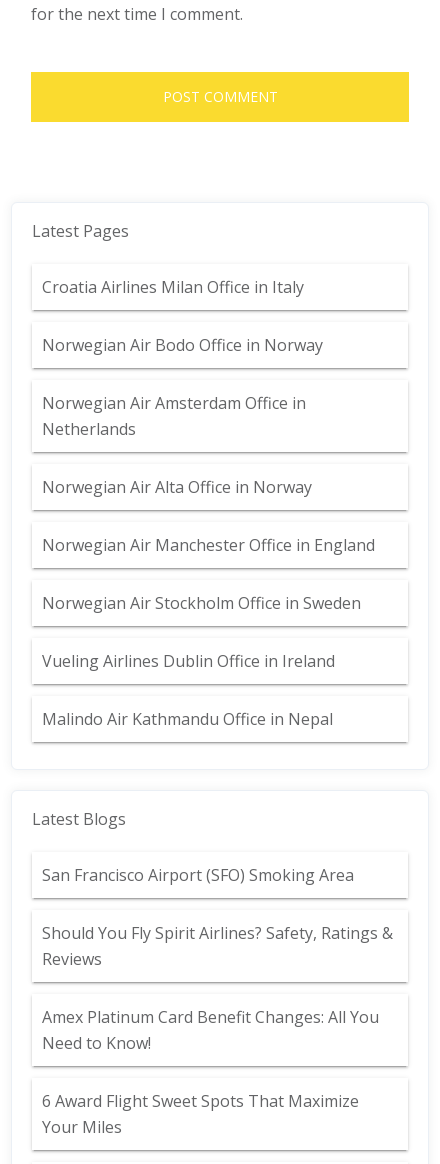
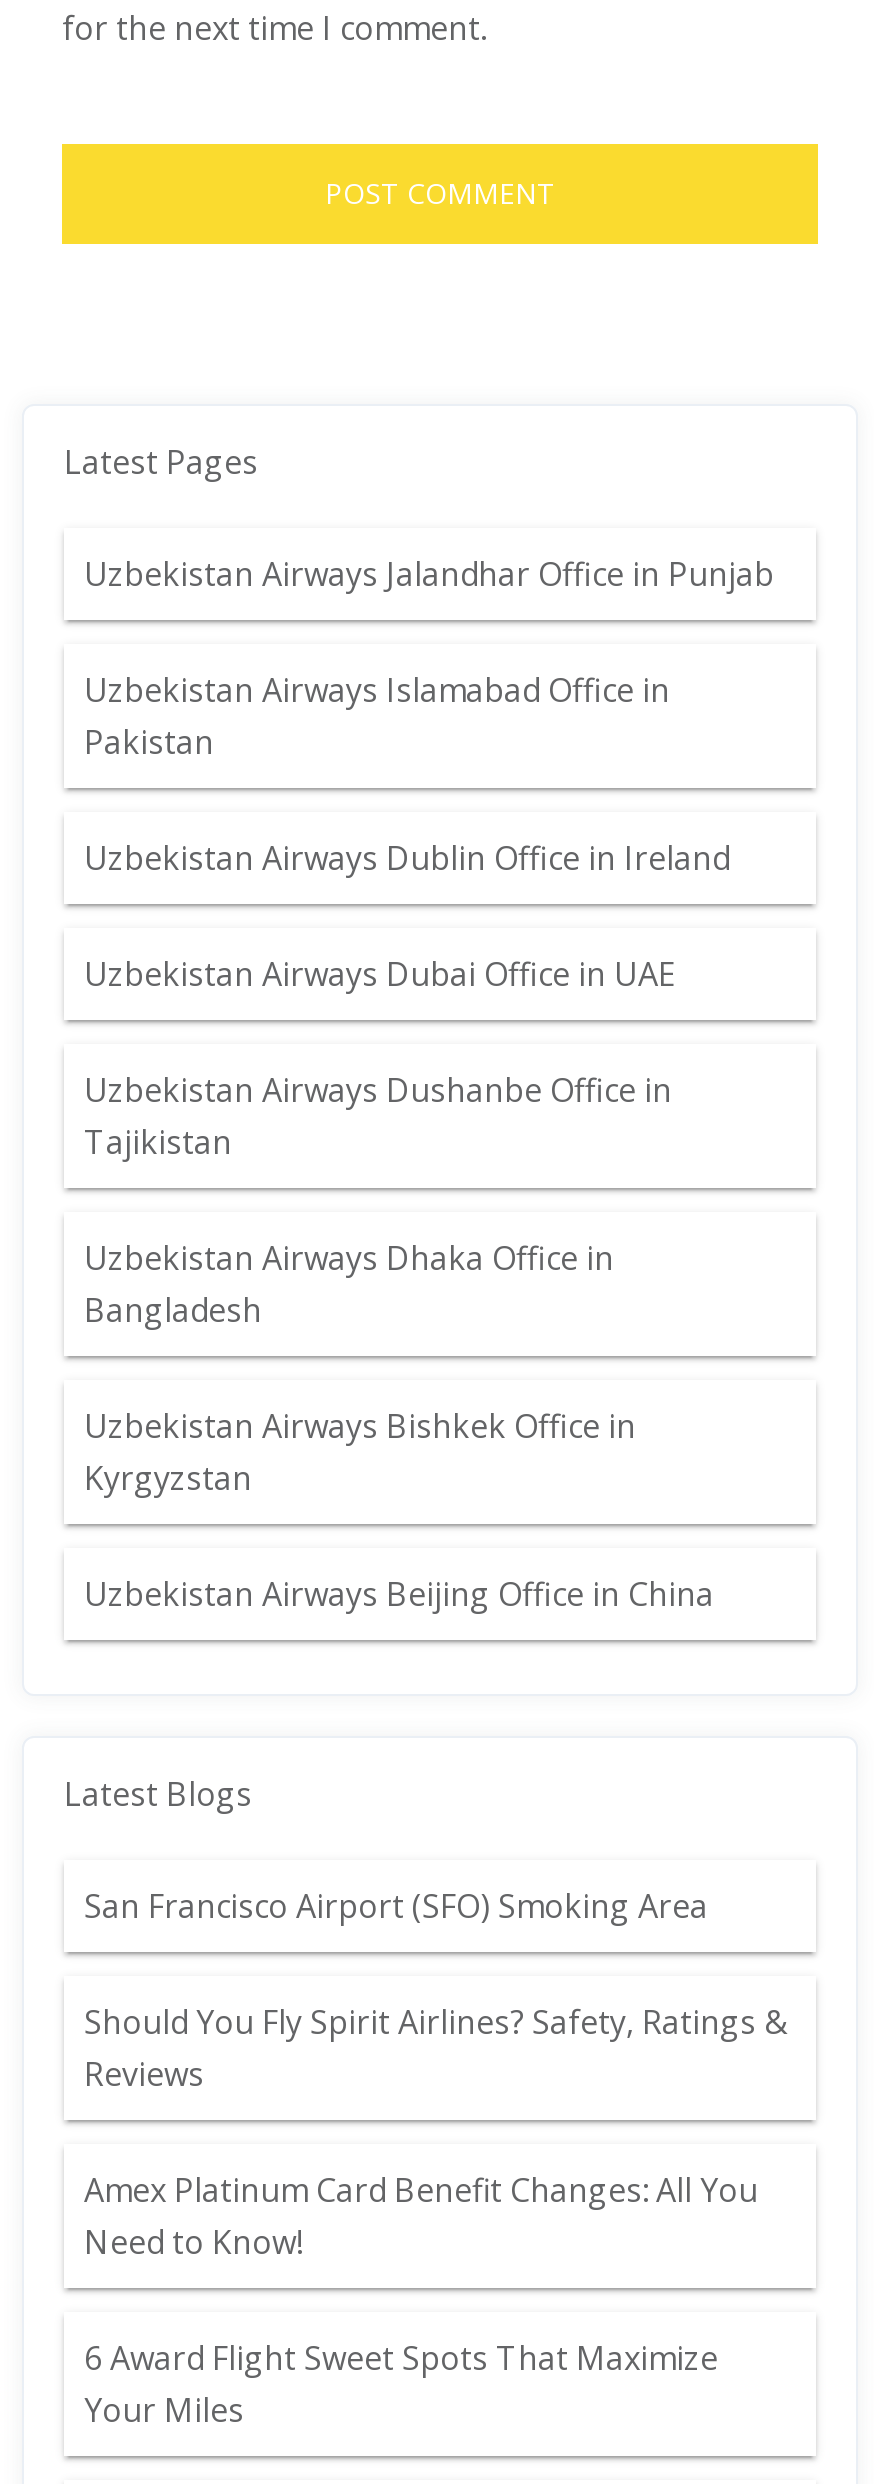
- Croatia Airlines Milan Office in Italy
+ Uzbekistan Airways Jalandhar Office in Punjab

- Norwegian Air Bodo Office in Norway
+ Uzbekistan Airways Islamabad Office in
+ Pakistan

- Norwegian Air Amsterdam Office in
- Netherlands
+ Uzbekistan Airways Dublin Office in Ireland

- Norwegian Air Alta Office in Norway
+ Uzbekistan Airways Dubai Office in UAE

- Norwegian Air Manchester Office in England
+ Uzbekistan Airways Dushanbe Office in
+ Tajikistan

- Norwegian Air Stockholm Office in Sweden
+ Uzbekistan Airways Dhaka Office in
+ Bangladesh

- Vueling Airlines Dublin Office in Ireland
+ Uzbekistan Airways Bishkek Office in
+ Kyrgyzstan

- Malindo Air Kathmandu Office in Nepal
+ Uzbekistan Airways Beijing Office in China
